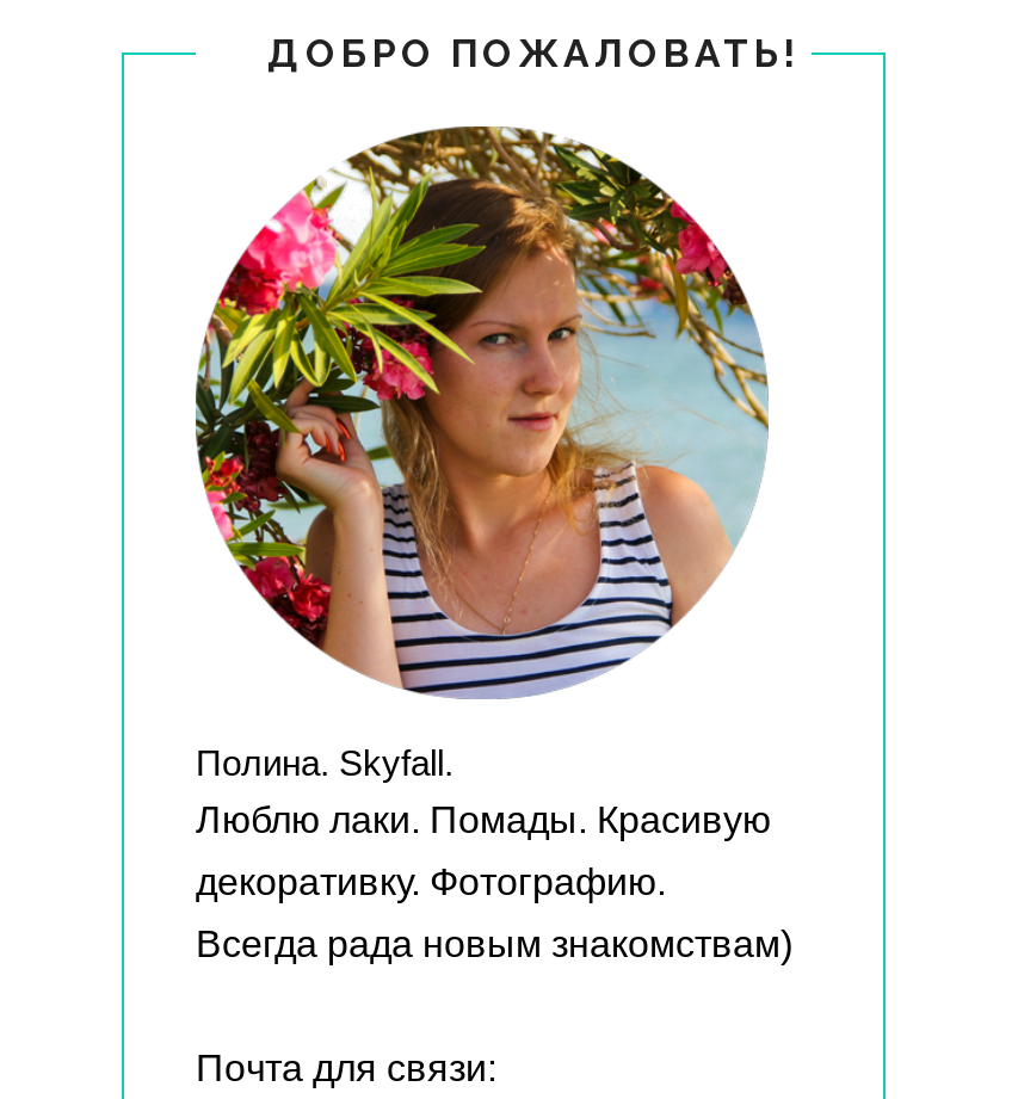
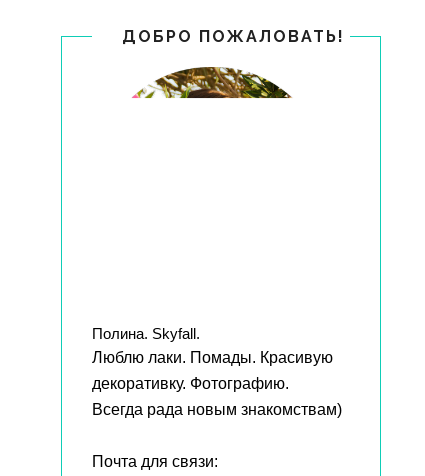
- [image]
